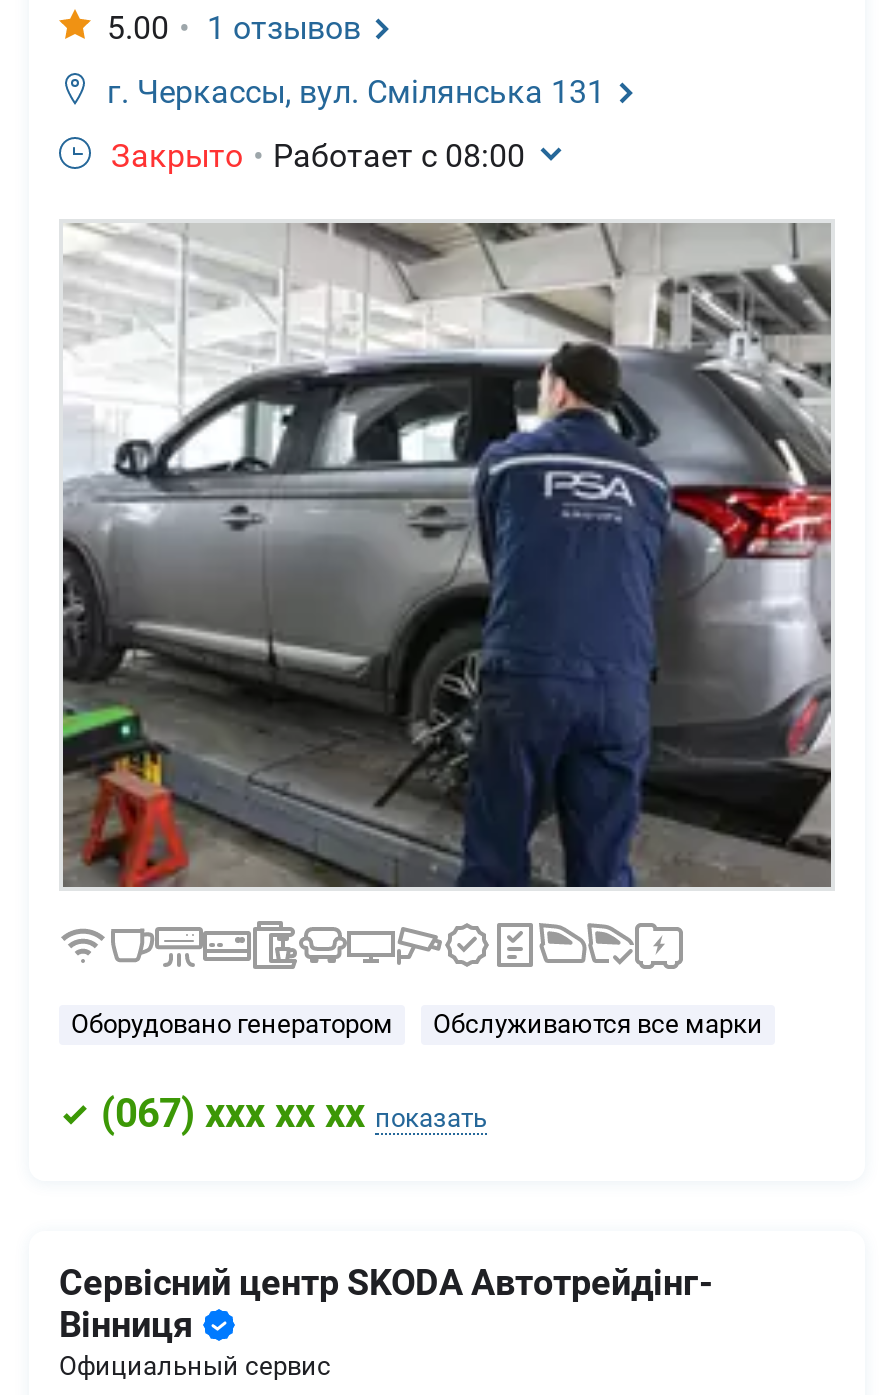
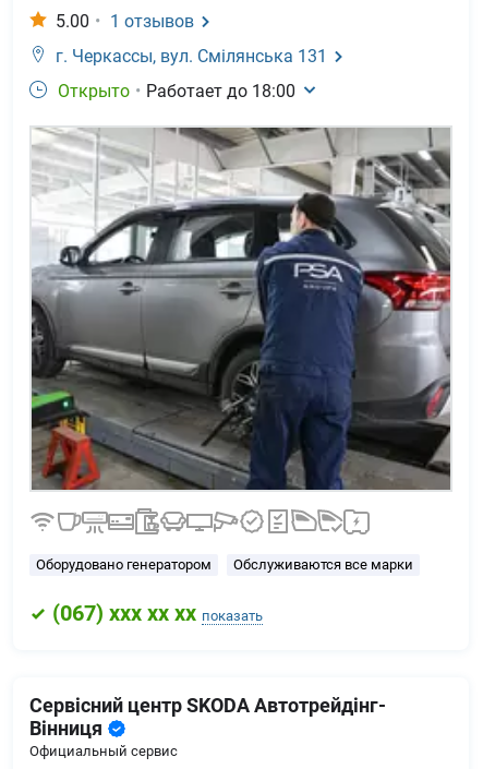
- Закрыто • Работает с 08:00
+ Открыто • Работает до 18:00
